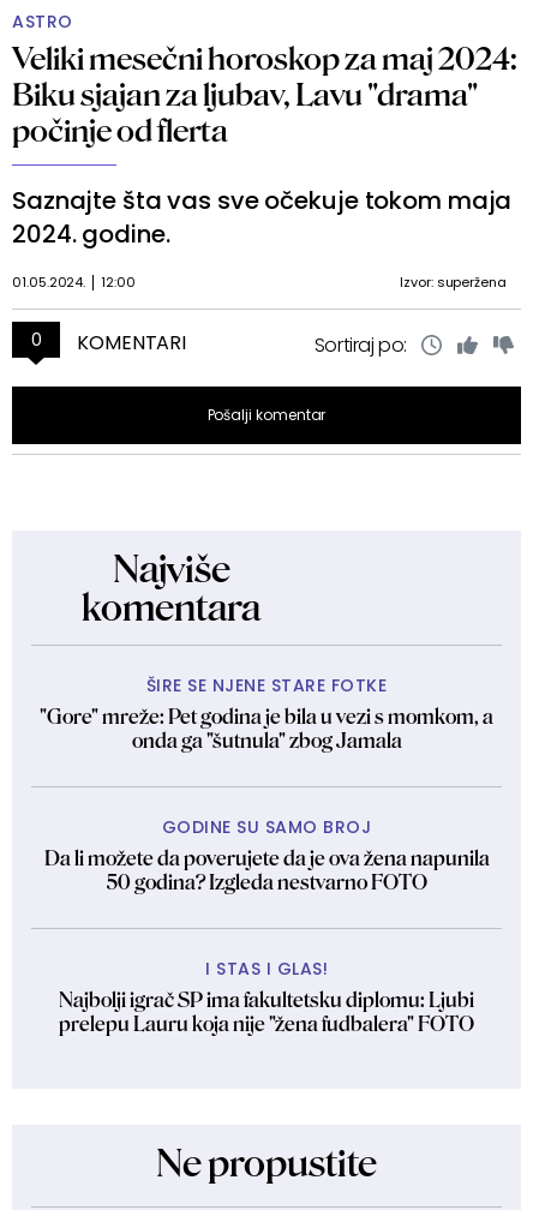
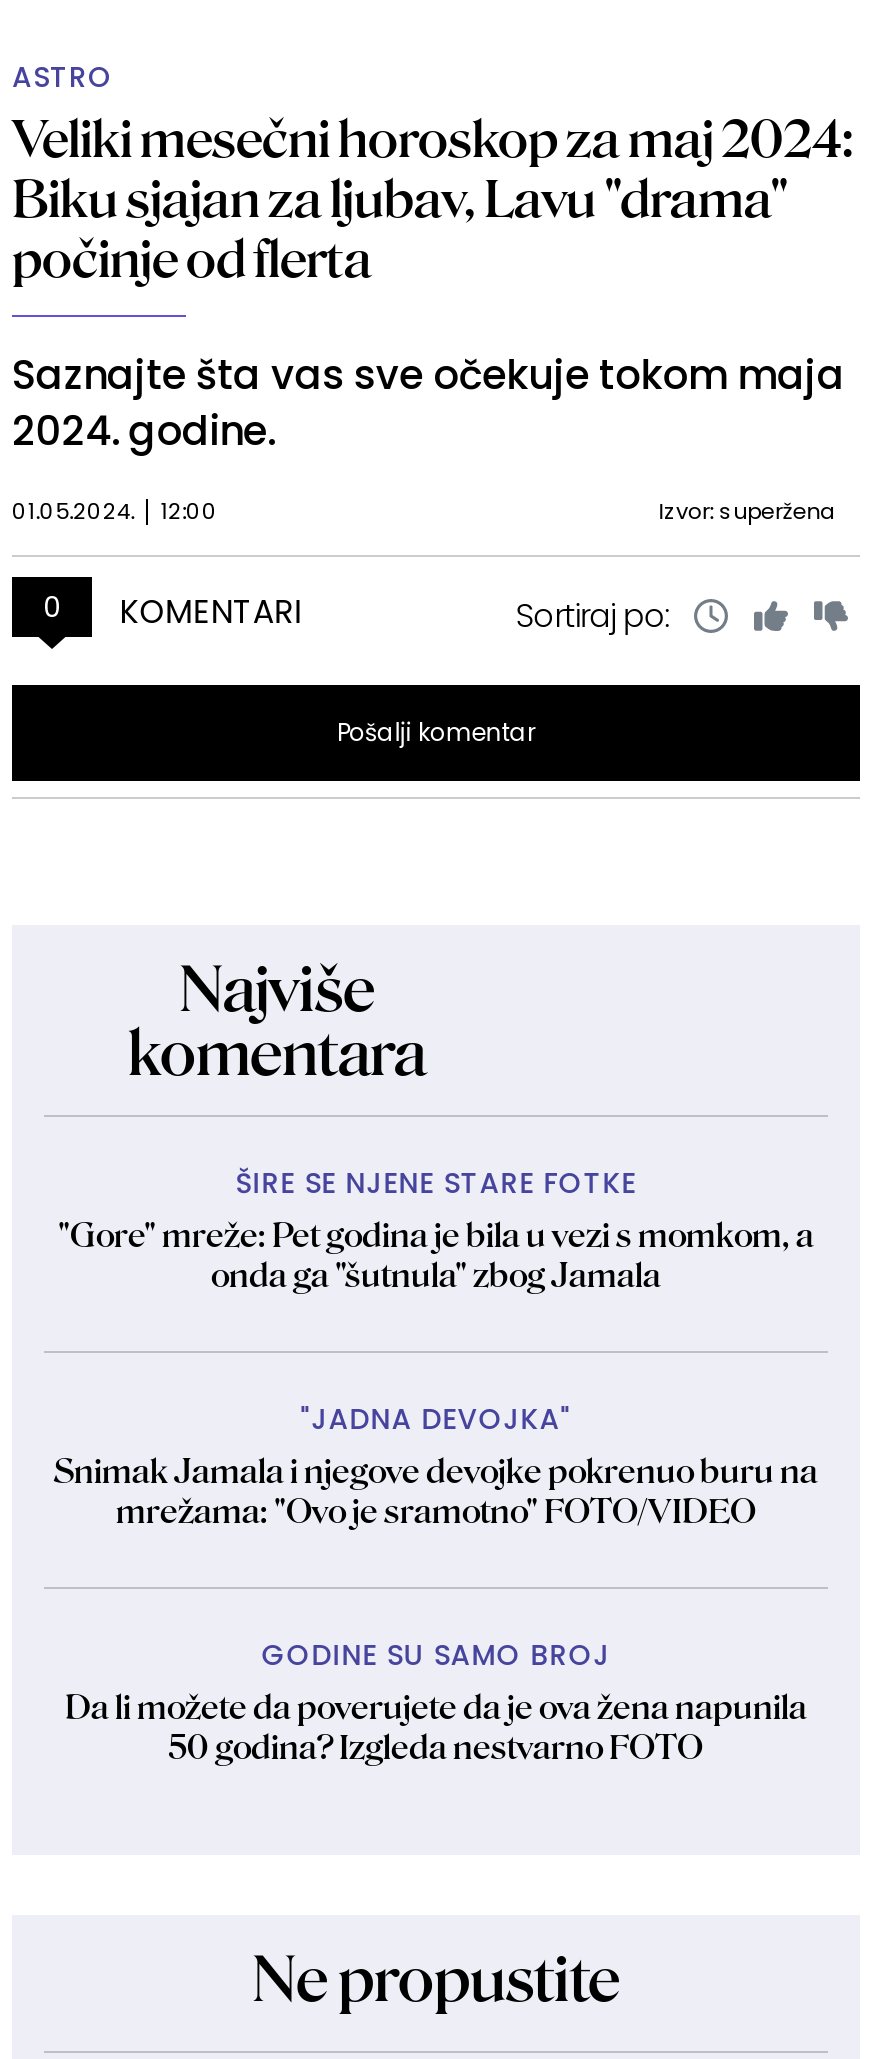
+ "JADNA DEVOJKA"
+ Snimak Jamala i njegove devojke pokrenuo buru na
+ mrežama: "Ovo je sramotno" FOTO/VIDEO

moved down: GODINE SU SAMO BROJ | Da li možete da poverujete da je ova žena napunila | 50 godina? Izgleda nestvarno FOTO

- I STAS I GLAS!
- Najbolji igrač SP ima fakultetsku diplomu: Ljubi
- prelepu Lauru koja nije "žena fudbalera" FOTO
